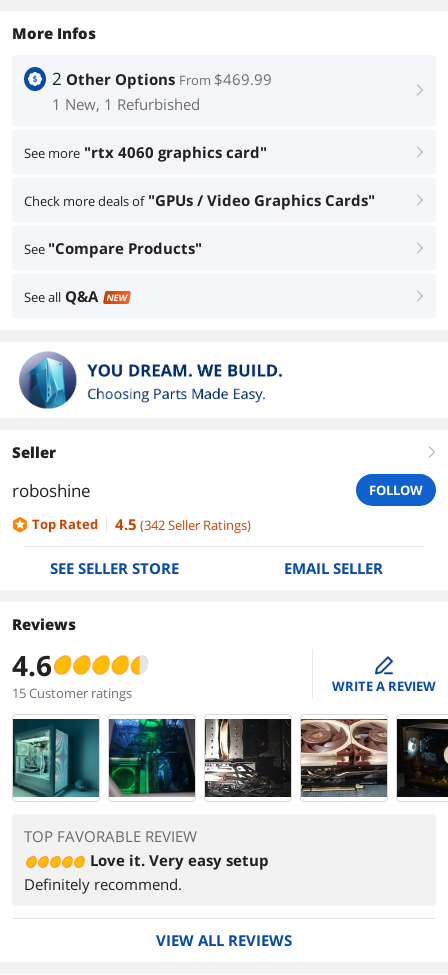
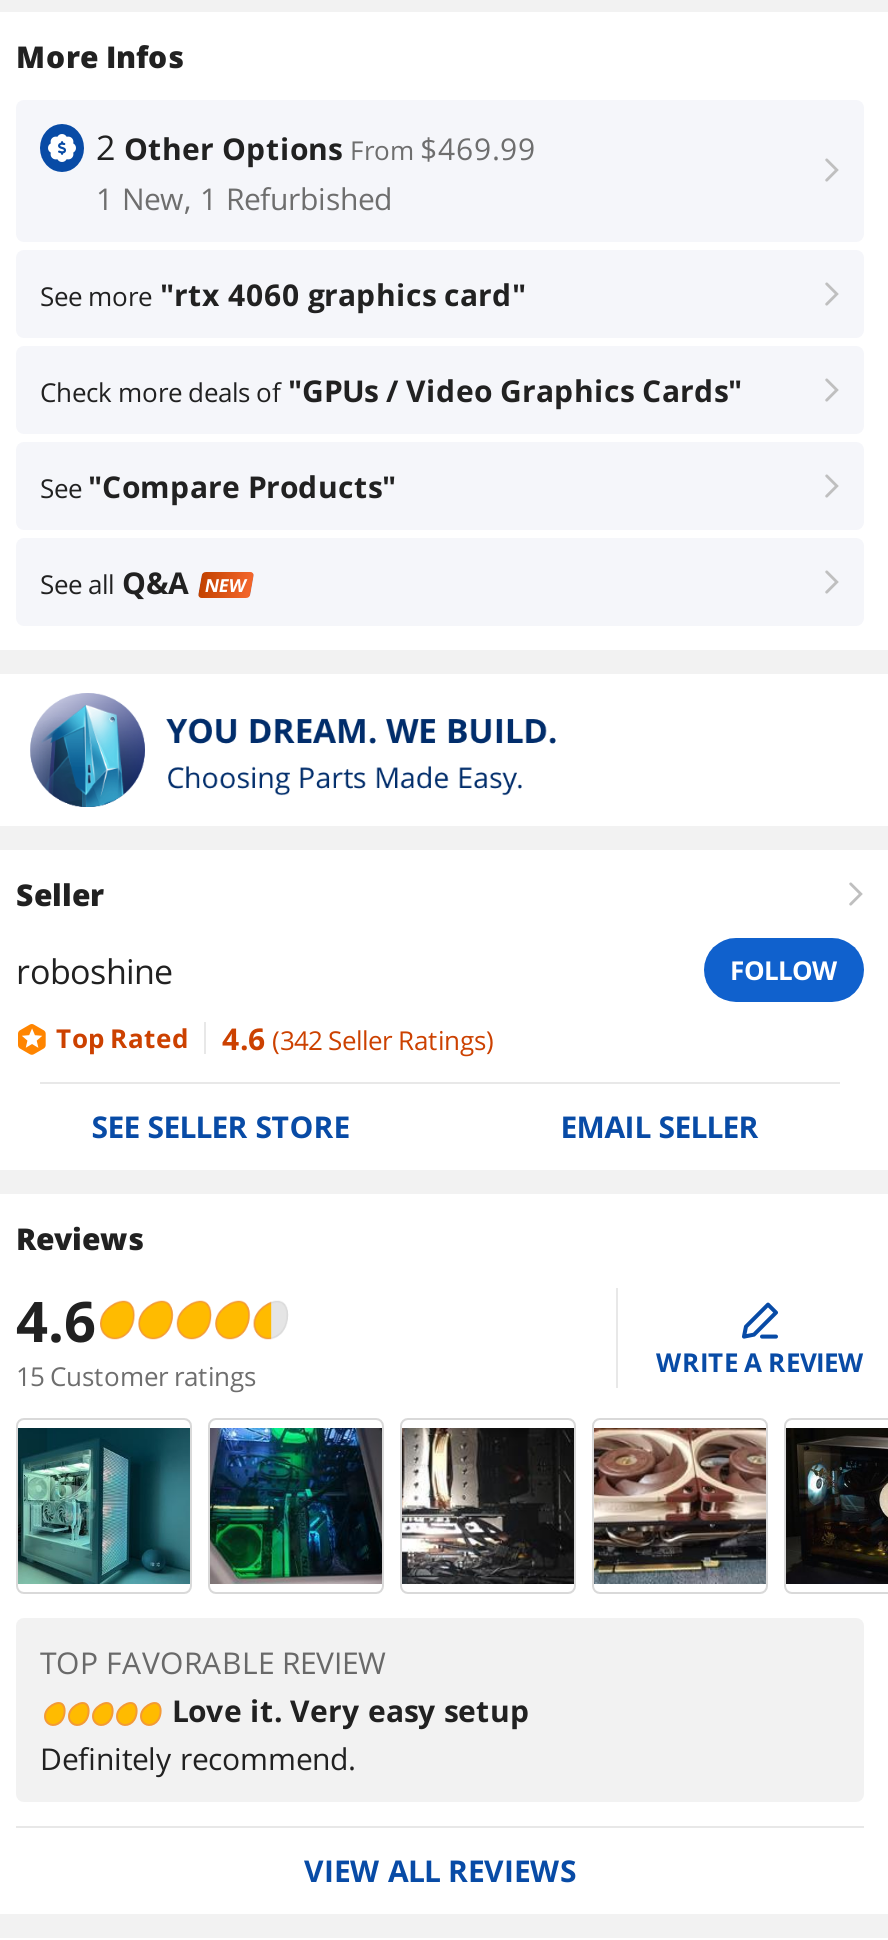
- 4.5 (342 Seller Ratings)
+ 4.6 (342 Seller Ratings)
